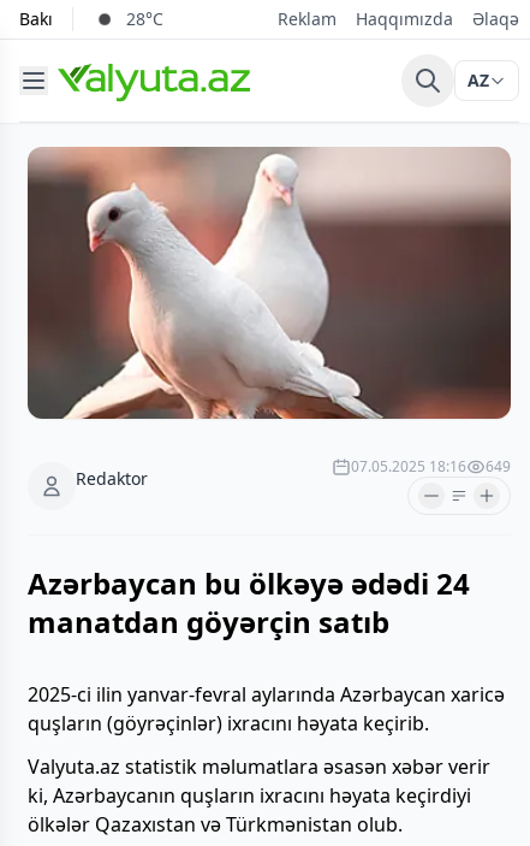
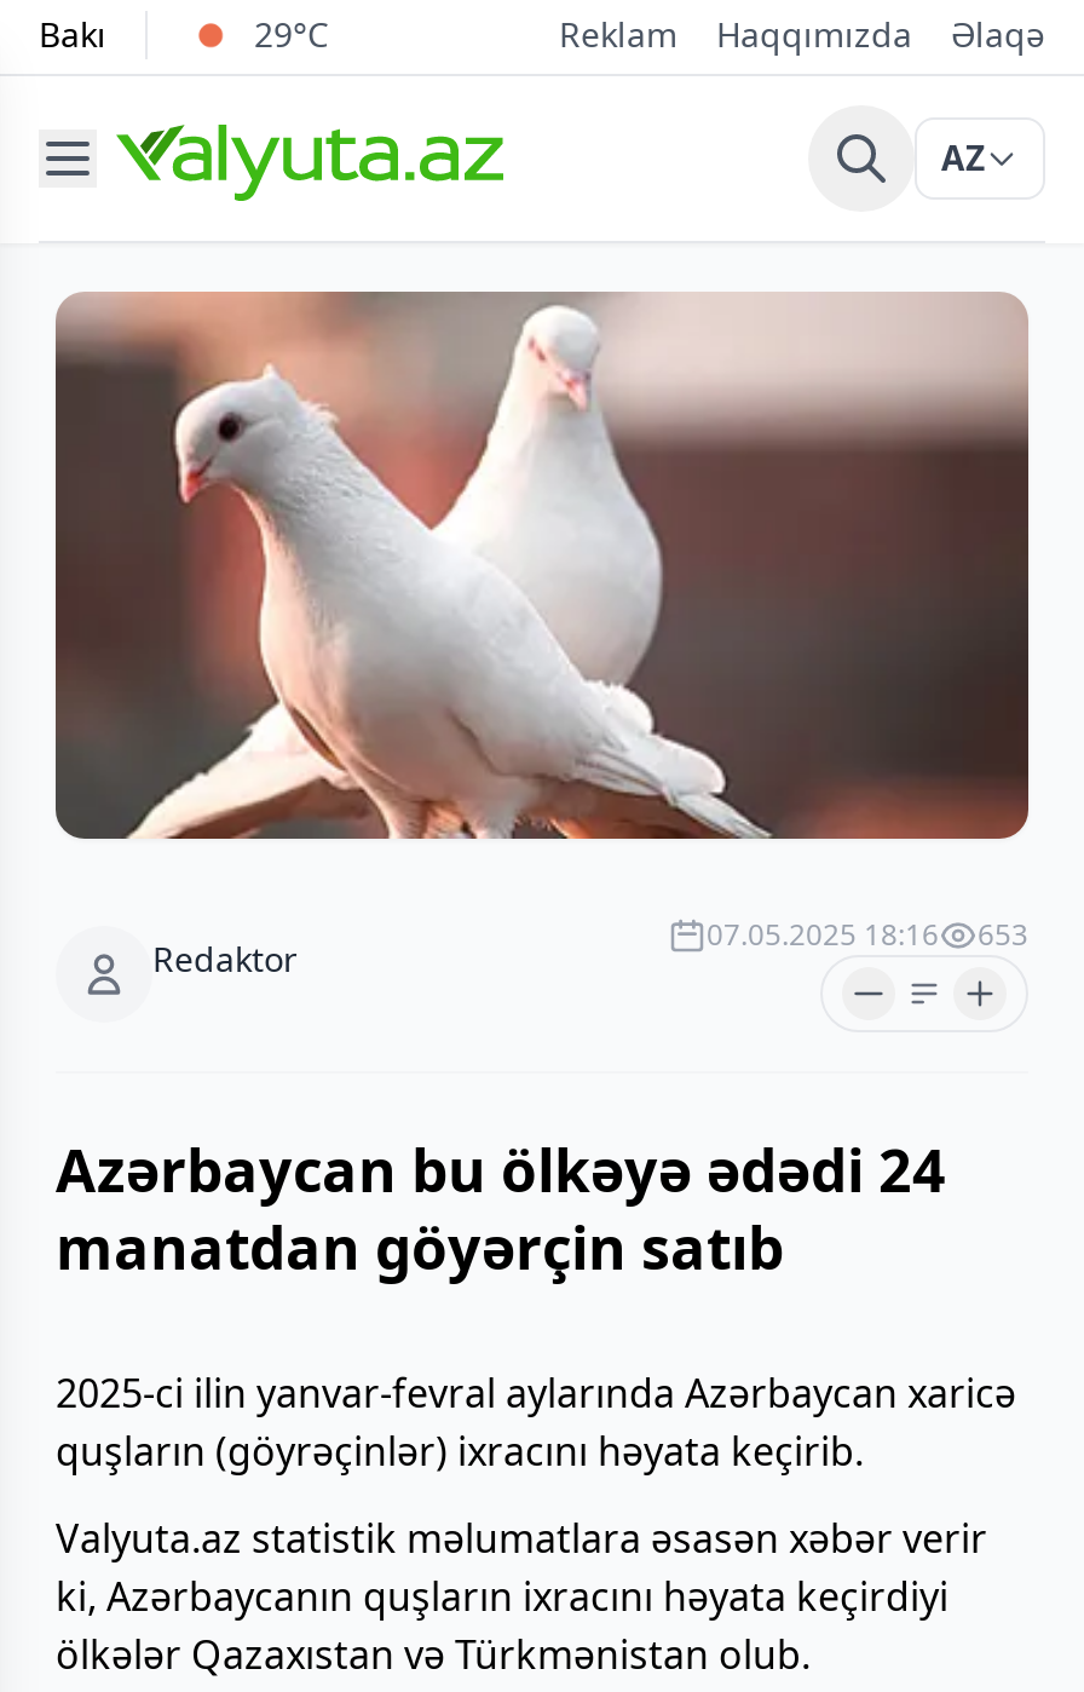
- 28°C
+ 29°C

- 07.05.2025 18:16 649
+ 07.05.2025 18:16 653
